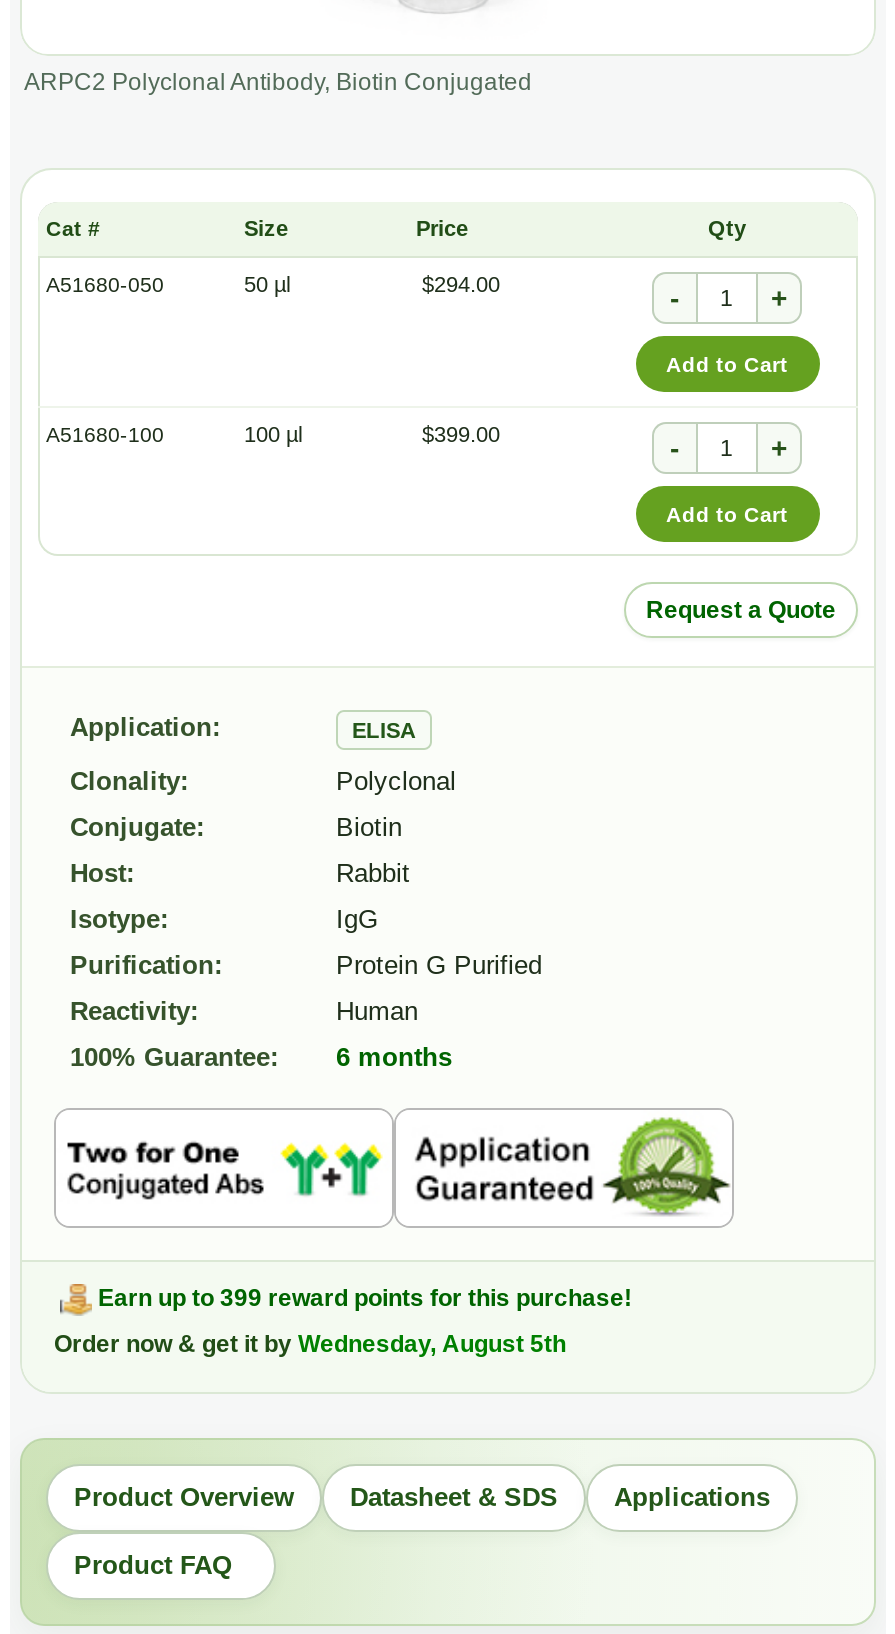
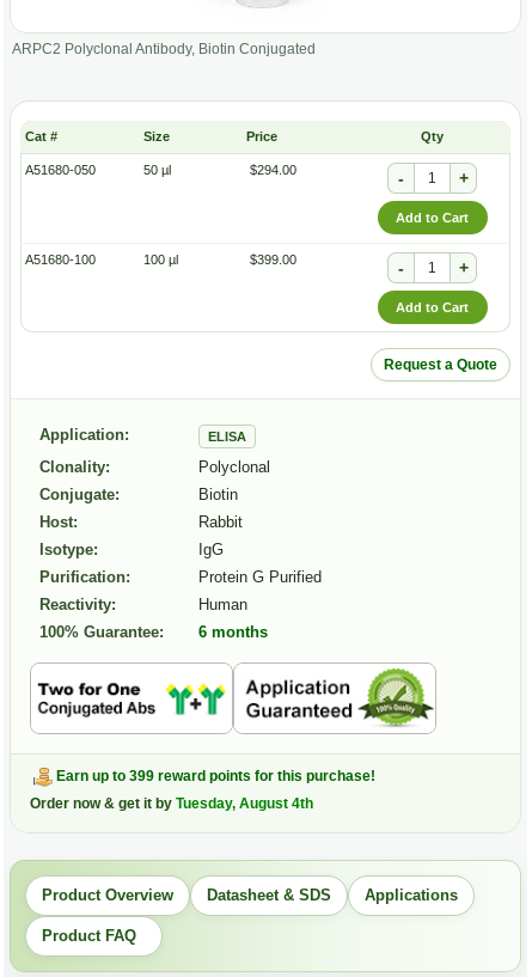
- Order now & get it by Wednesday, August 5th
+ Order now & get it by Tuesday, August 4th
